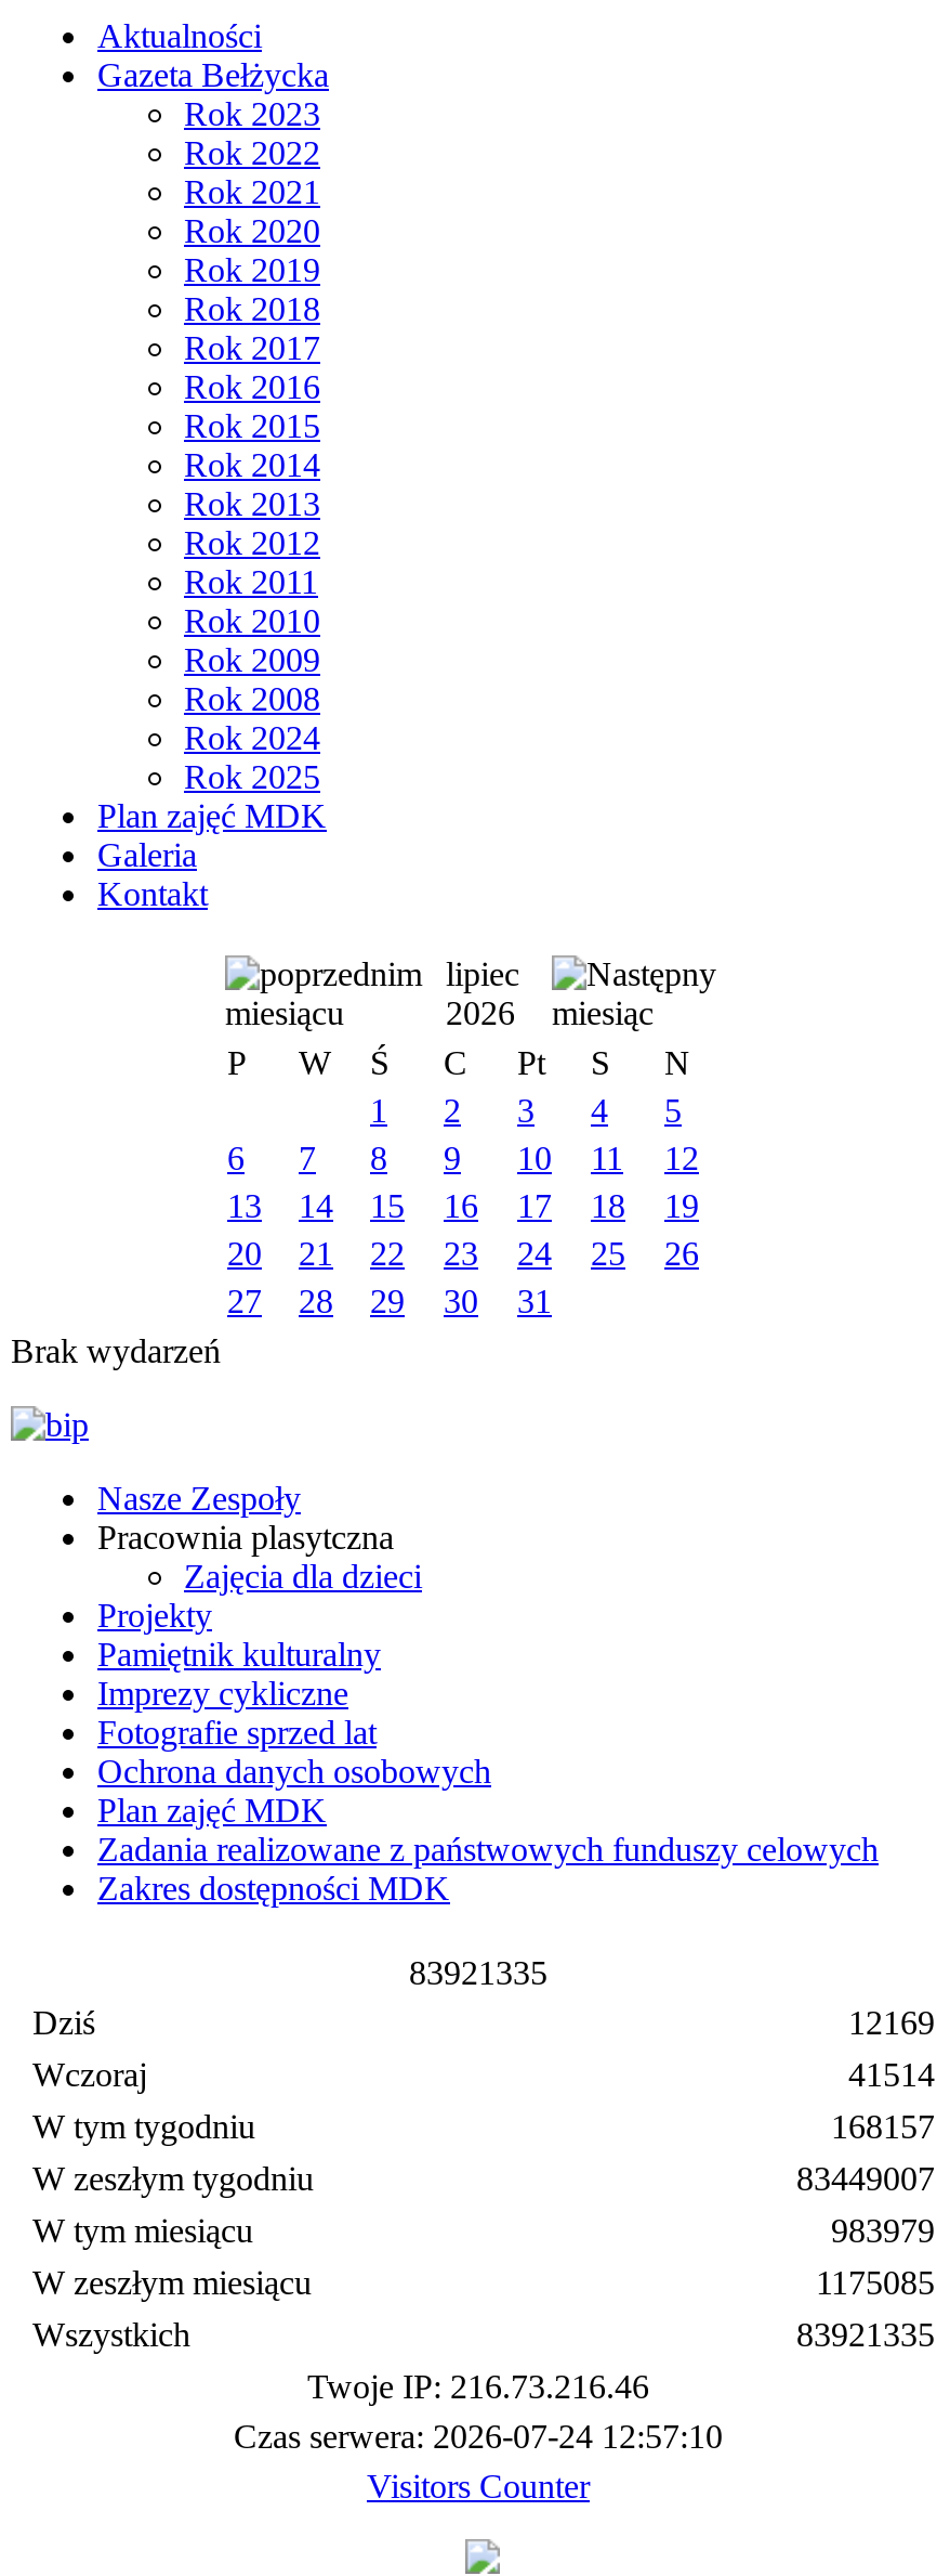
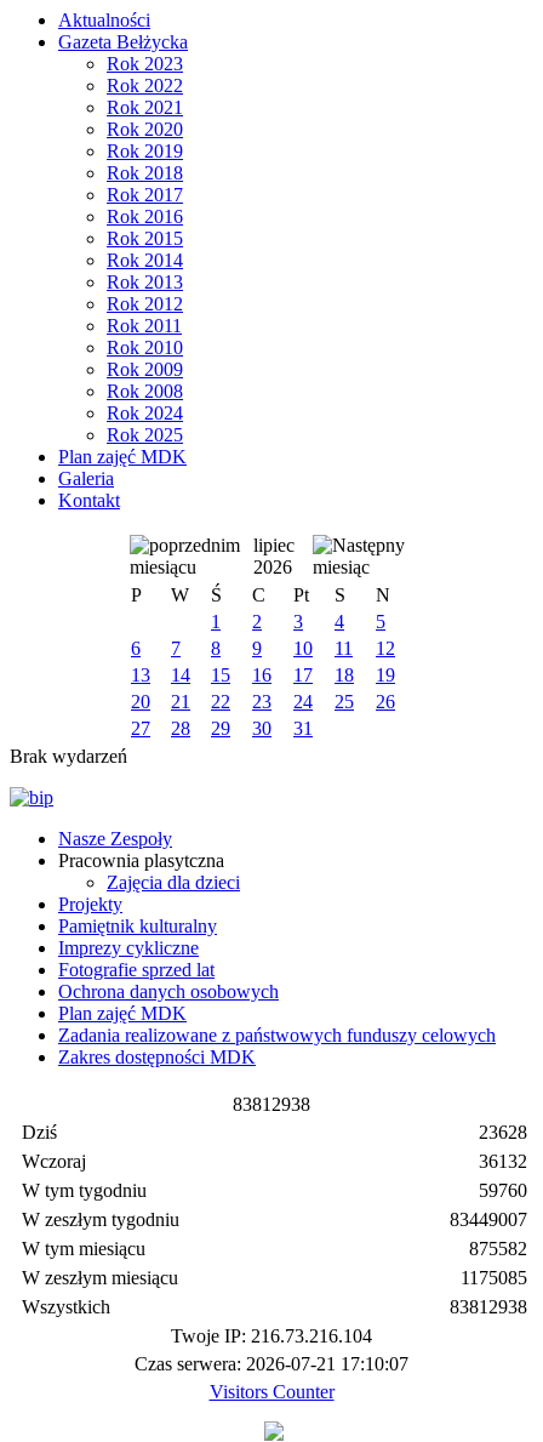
- 83921 335
+ 83812 938

- 12169
+ 23628

- 41514
+ 36132

- 168157
+ 59760

- 983979
+ 875582

- 83921335
+ 83812938

- Twoje IP: 216.73.216.46
+ Twoje IP: 216.73.216.104

- Czas serwera: 2026-07-24 12:57:10
+ Czas serwera: 2026-07-21 17:10:07
